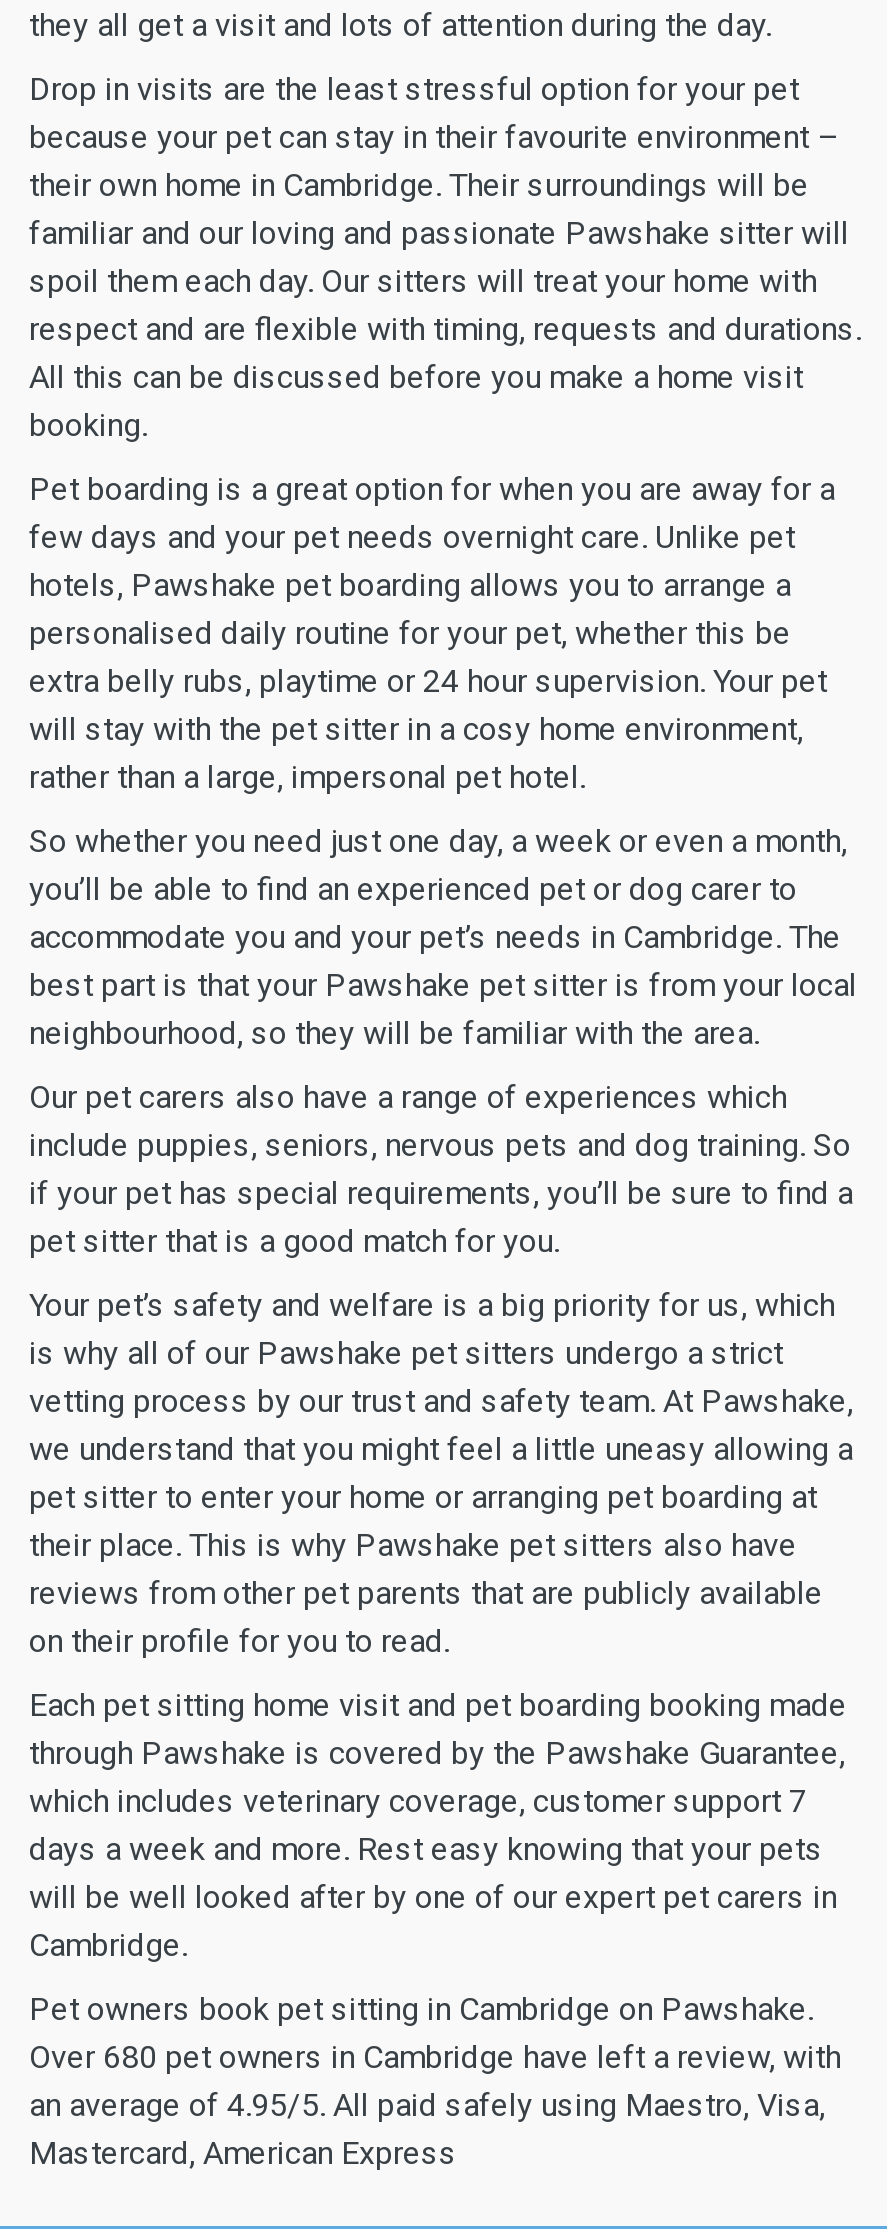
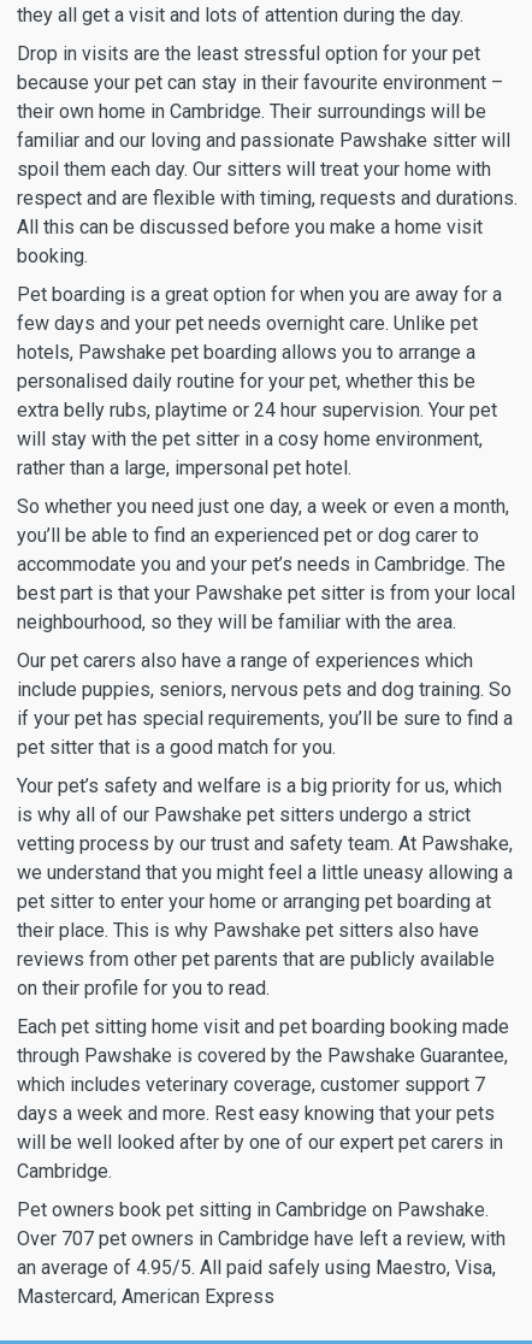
- Over 680 pet owners in Cambridge have left a review, with
+ Over 707 pet owners in Cambridge have left a review, with
